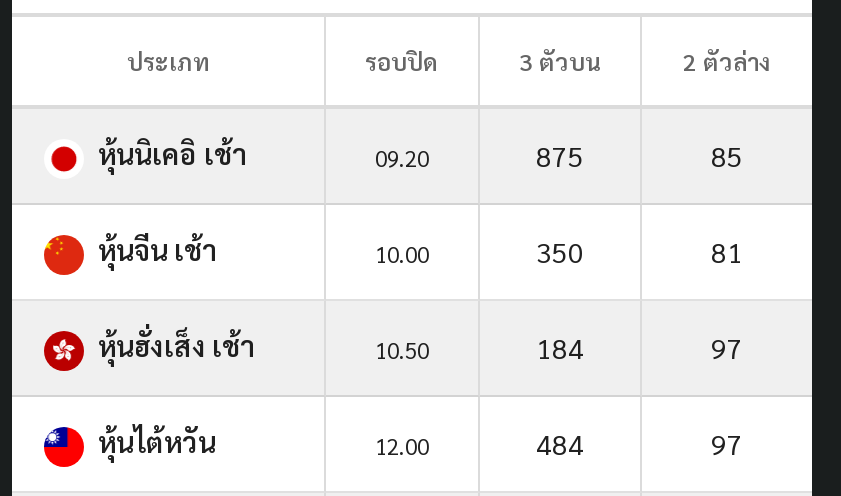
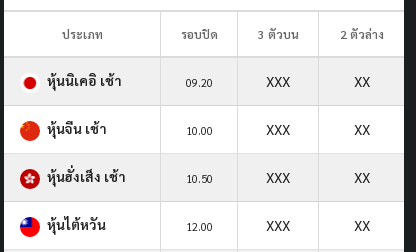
- 875
- 85
+ XXX
+ XX

- 350
- 81
+ XXX
+ XX

- 184
- 97
+ XXX
+ XX

- 484
- 97
+ XXX
+ XX
